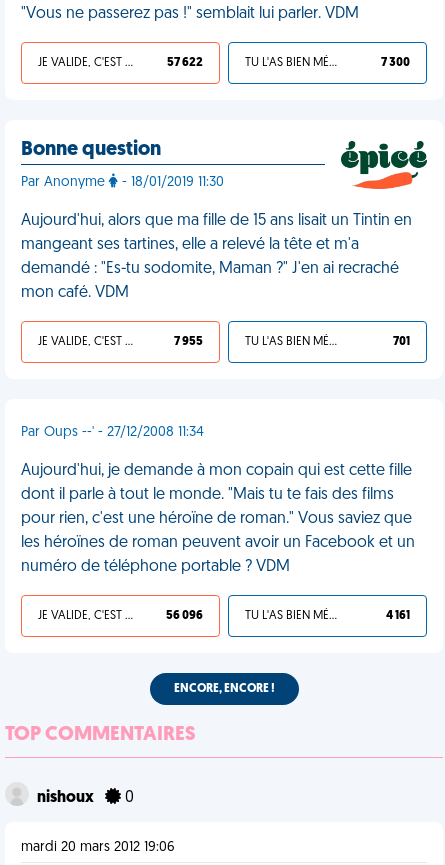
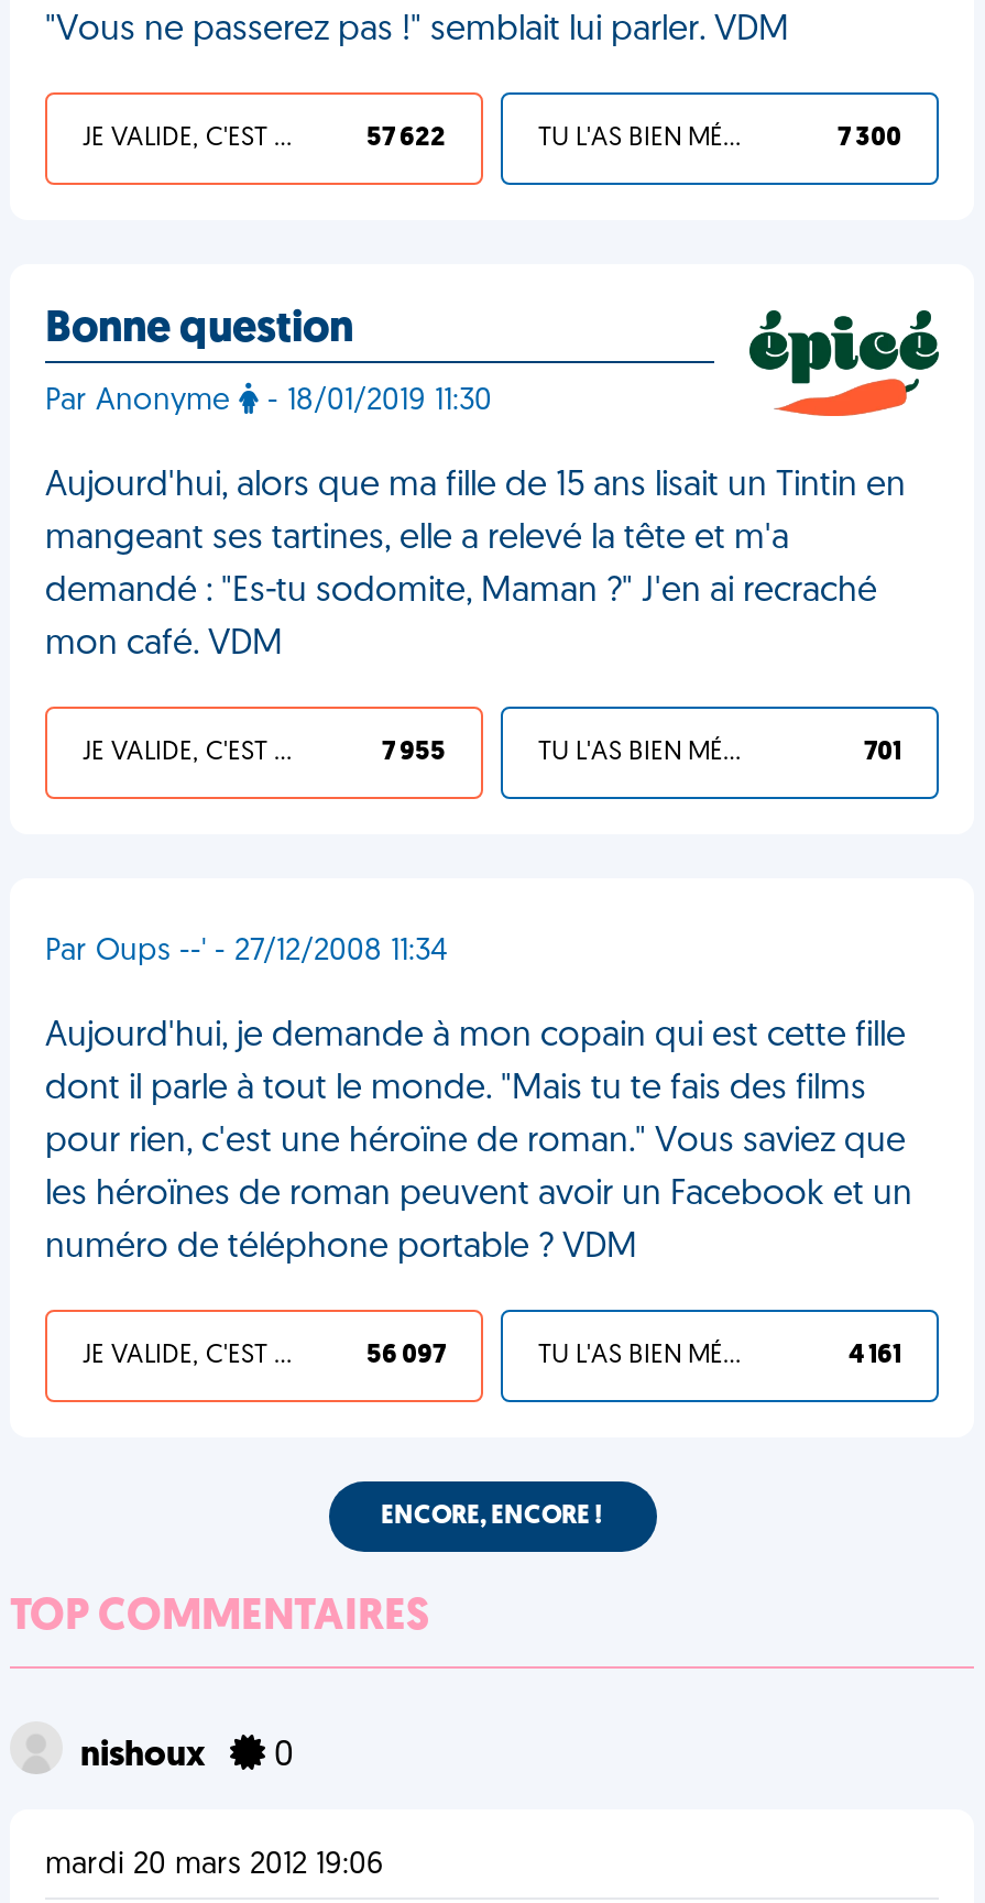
- 56 096
+ 56 097
